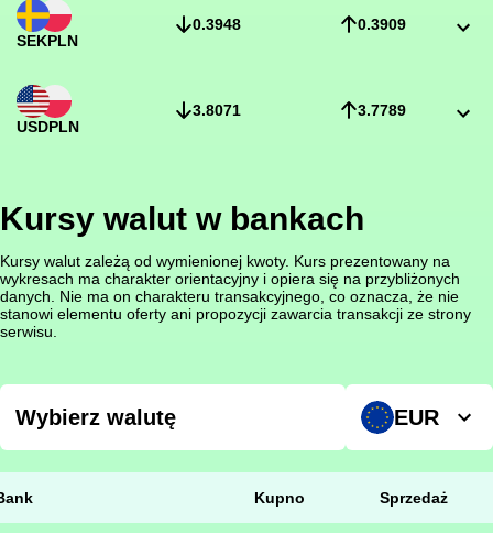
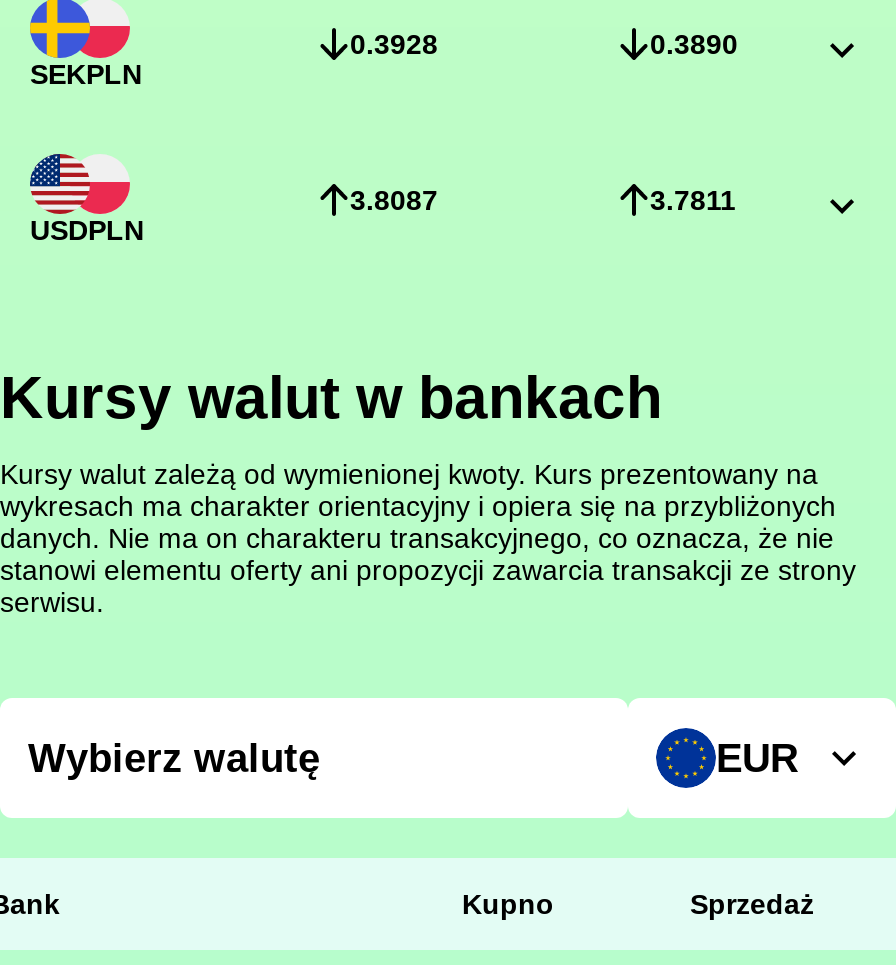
- 0.3948
+ 0.3928

- 0.3909
+ 0.3890

- 3.8071
+ 3.8087

- 3.7789
+ 3.7811
